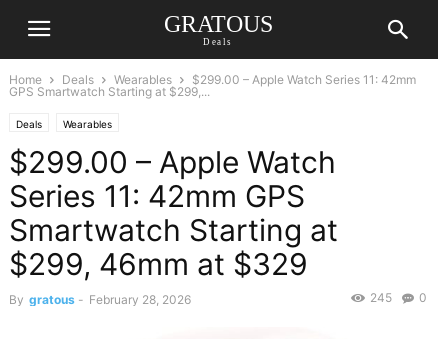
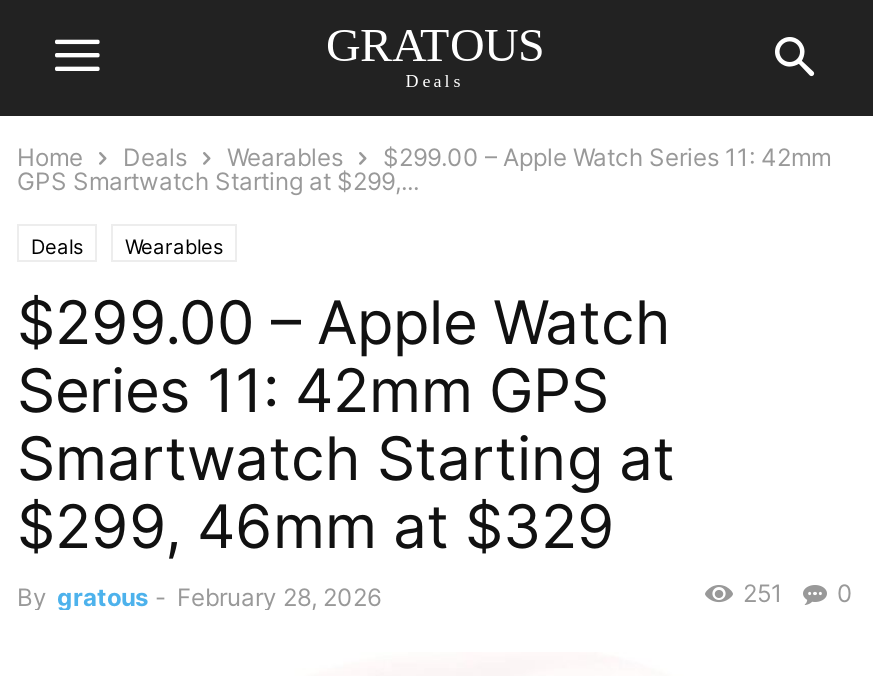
- 245 0
+ 251 0
